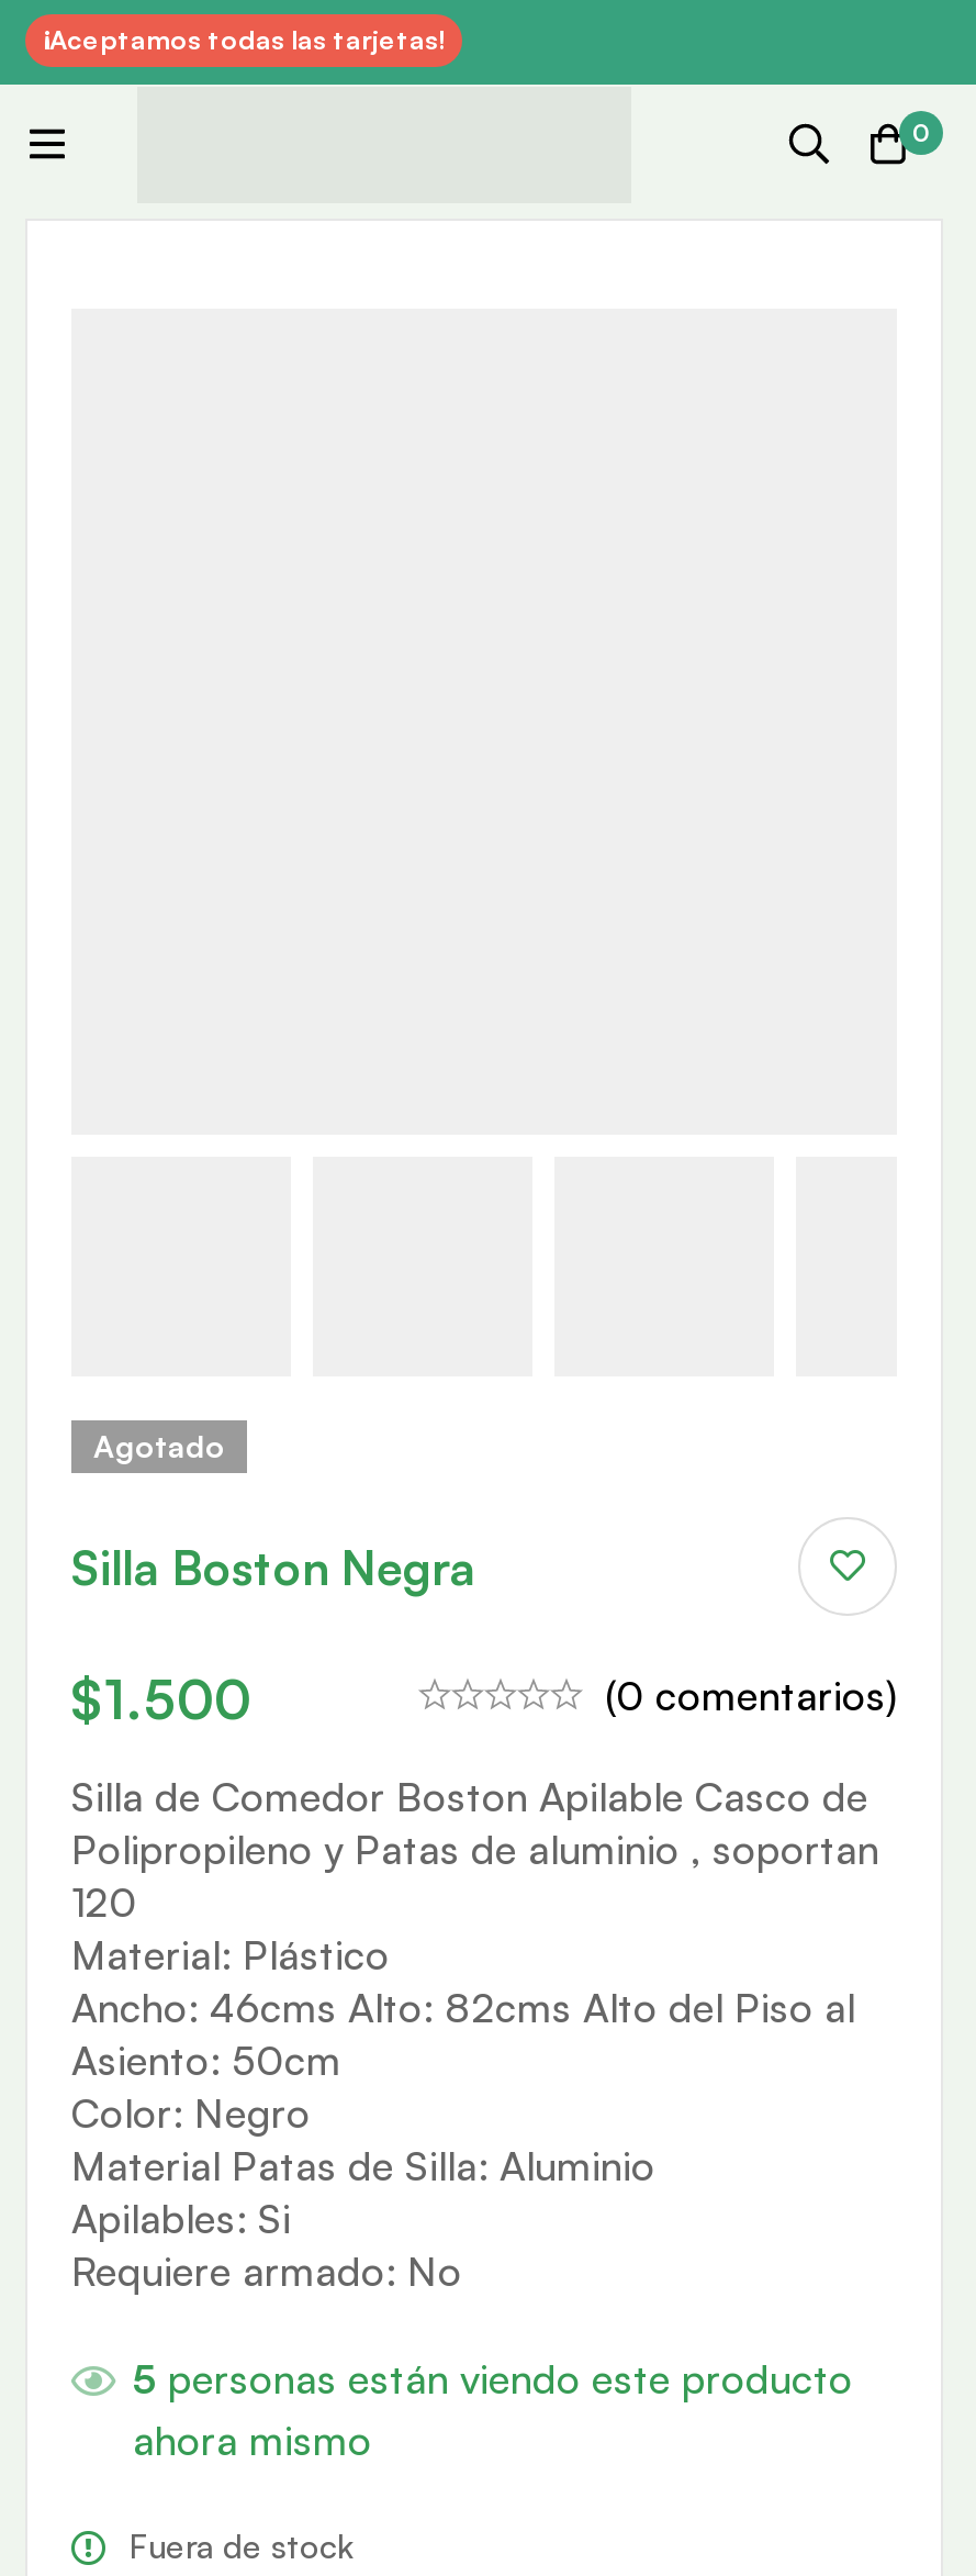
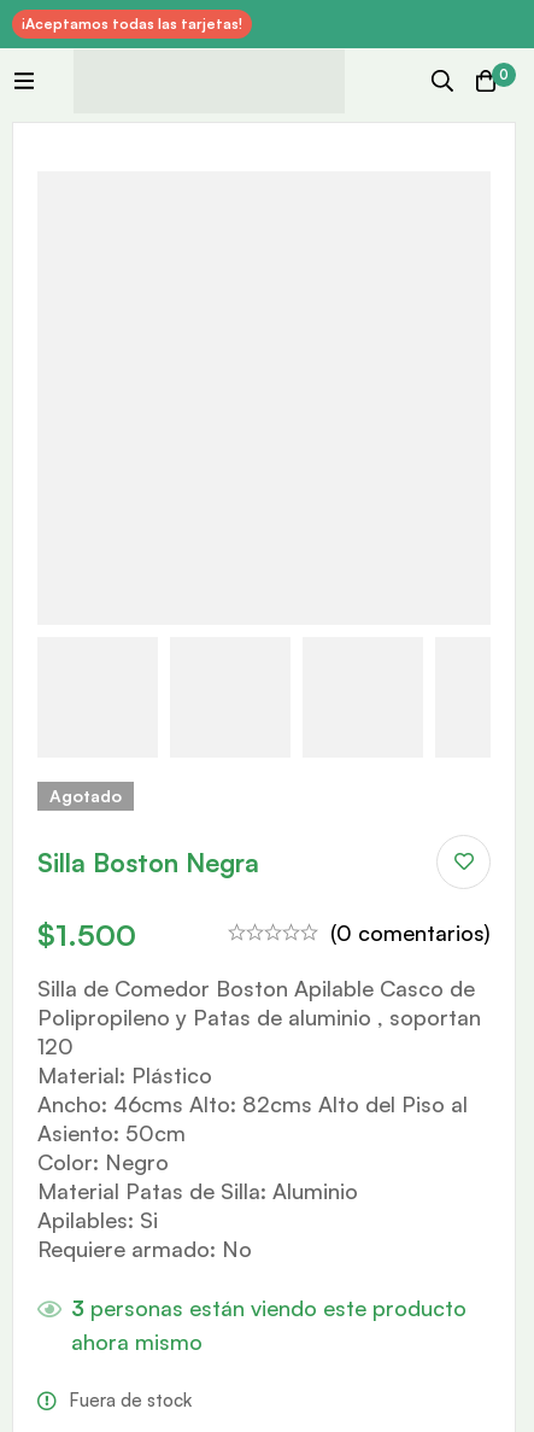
- 5 personas están viendo este producto
+ 3 personas están viendo este producto
